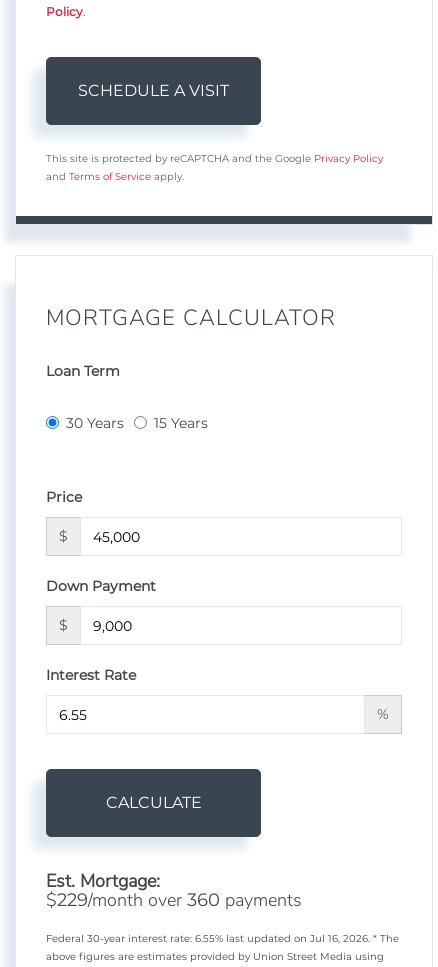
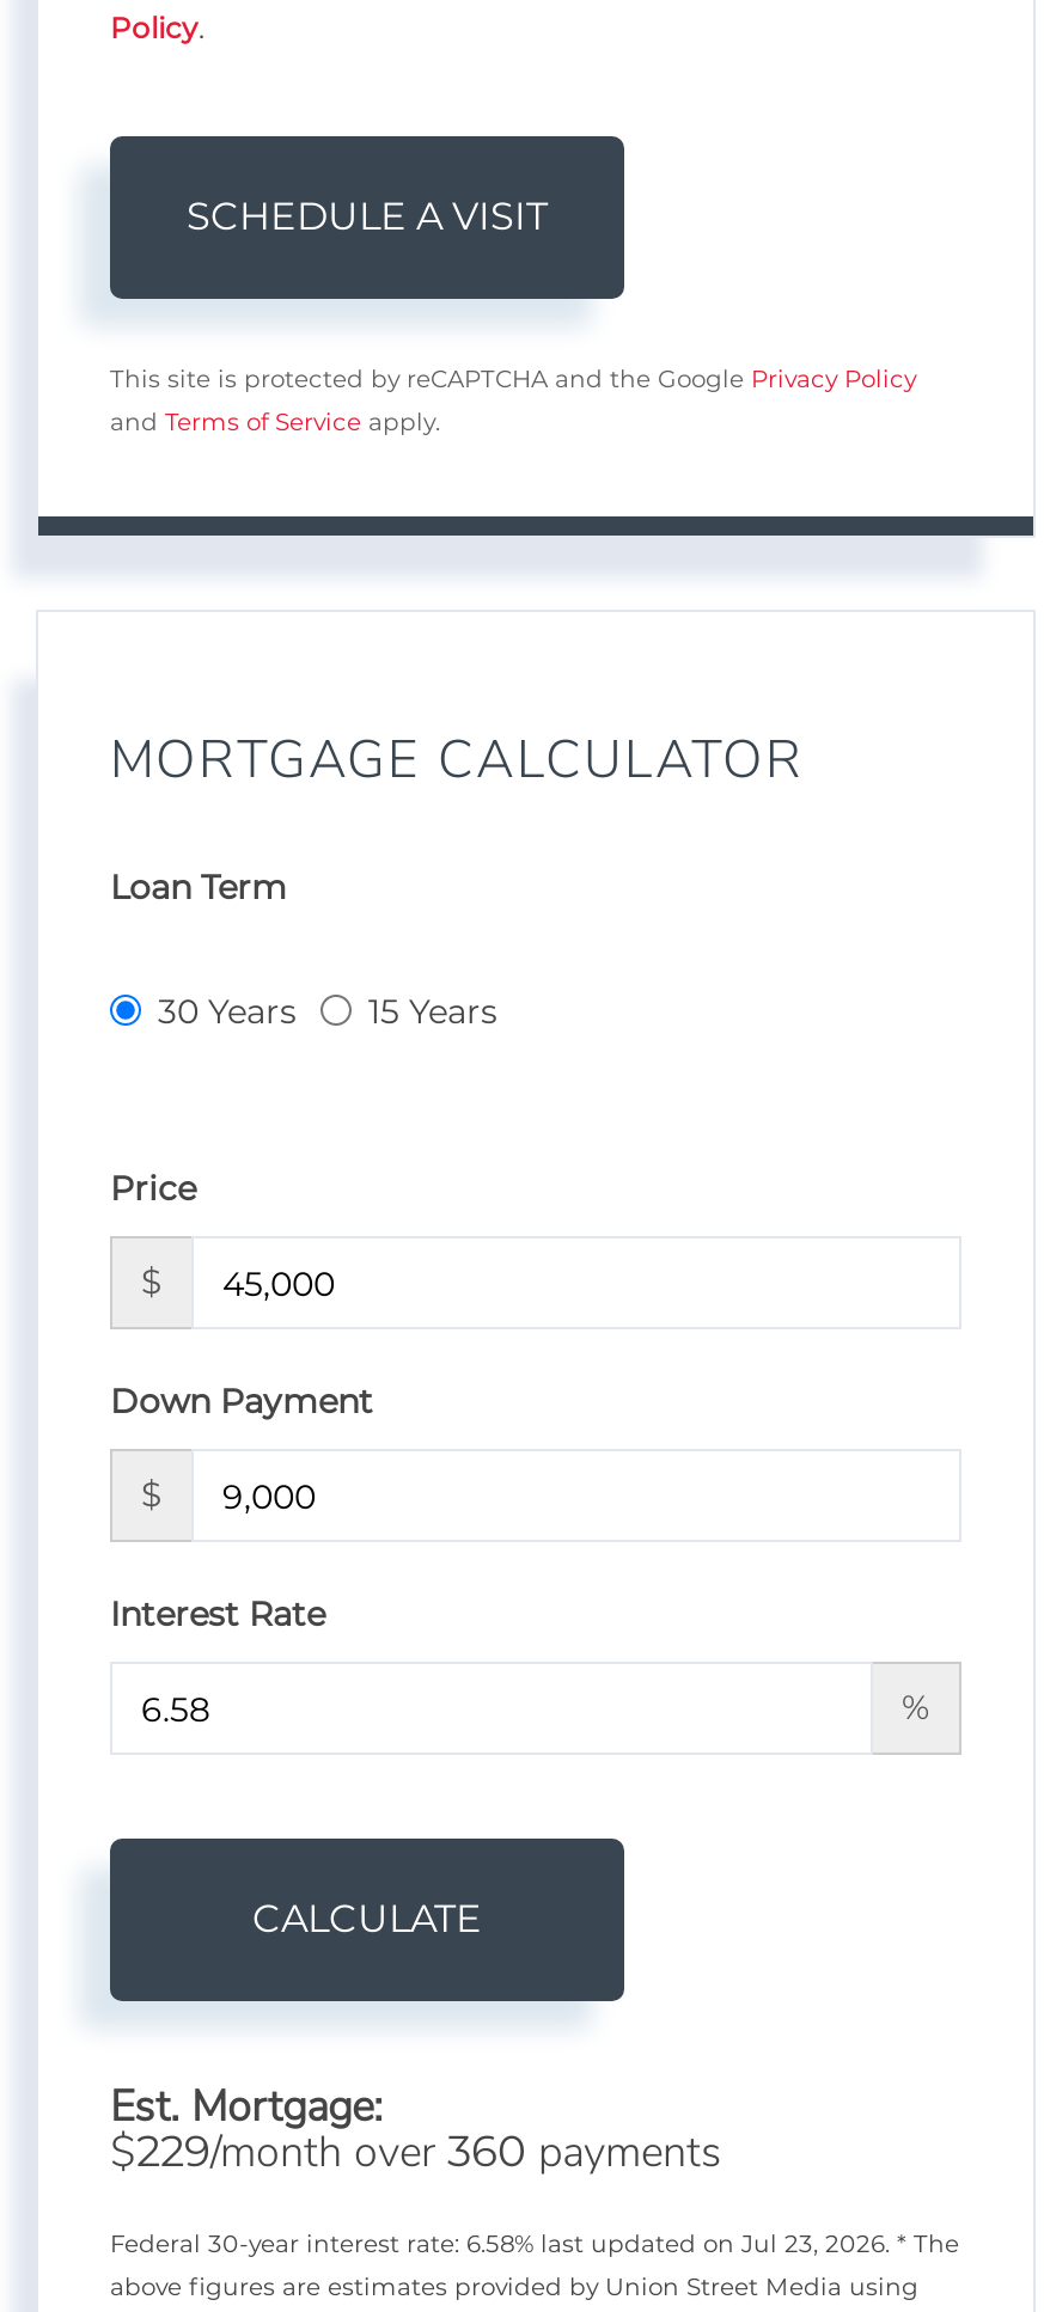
- Federal 30-year interest rate: 6.55% last updated on Jul 16, 2026. * The
+ Federal 30-year interest rate: 6.58% last updated on Jul 23, 2026. * The
